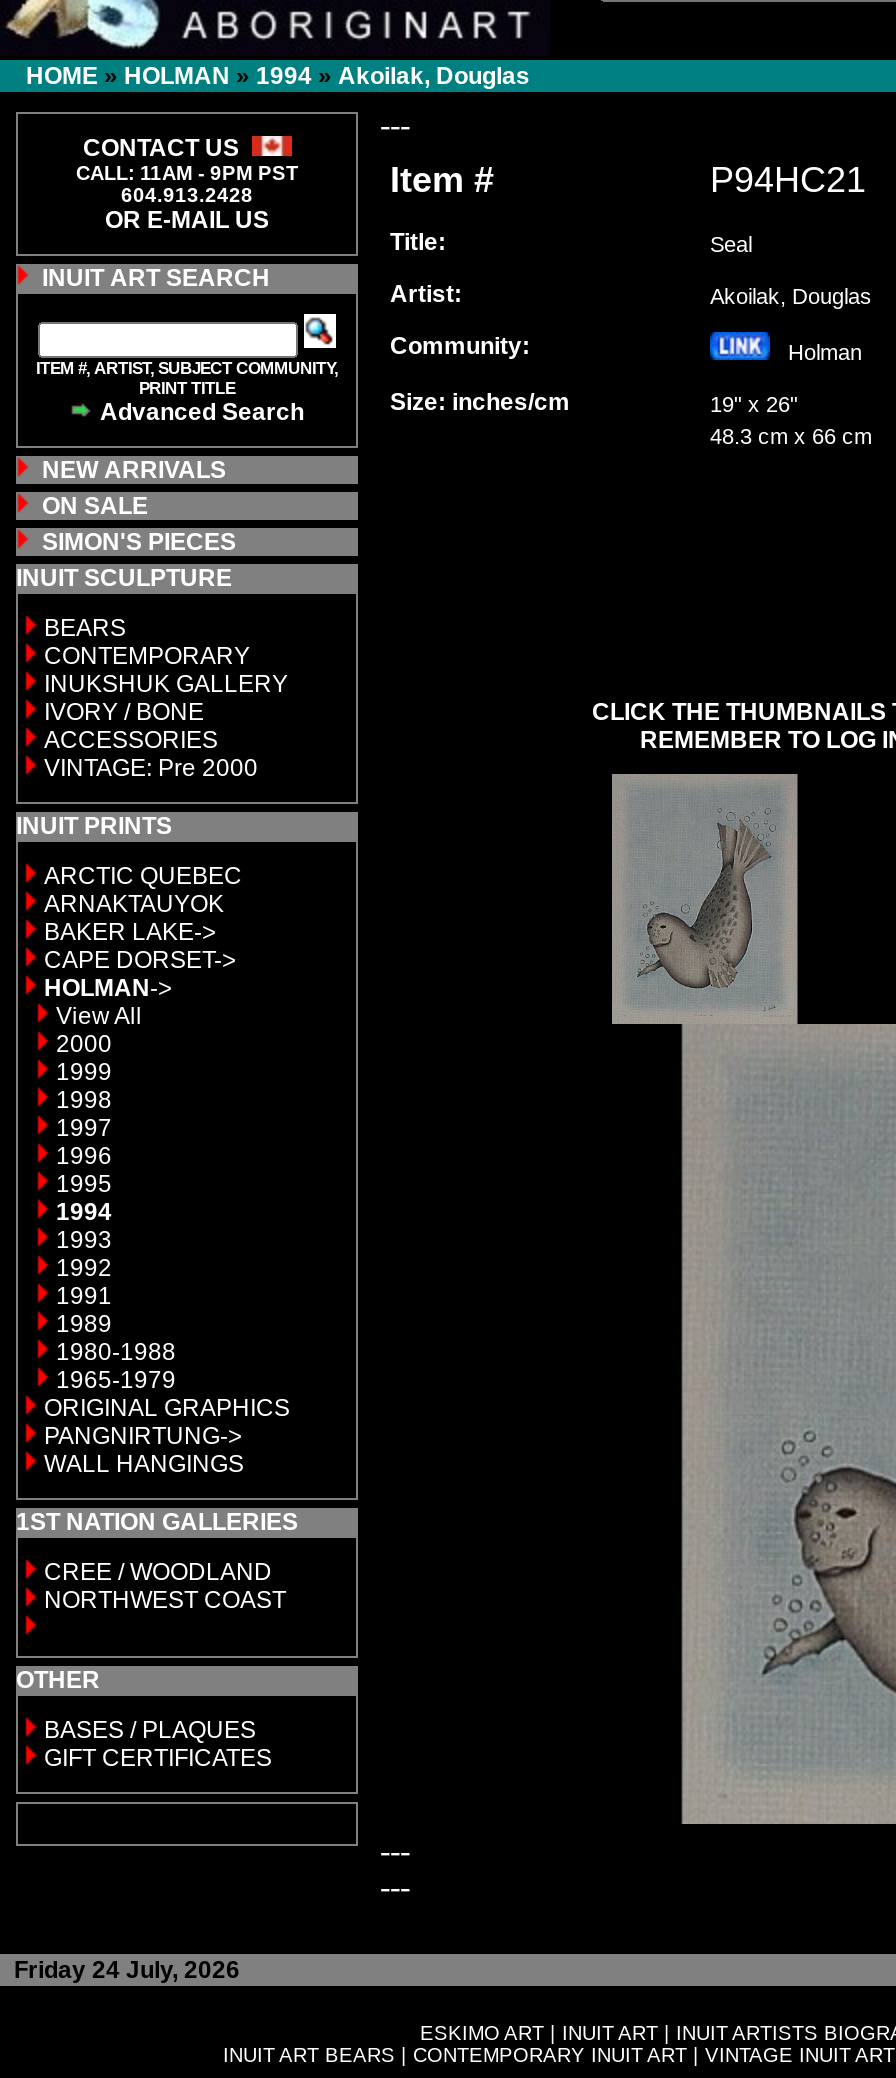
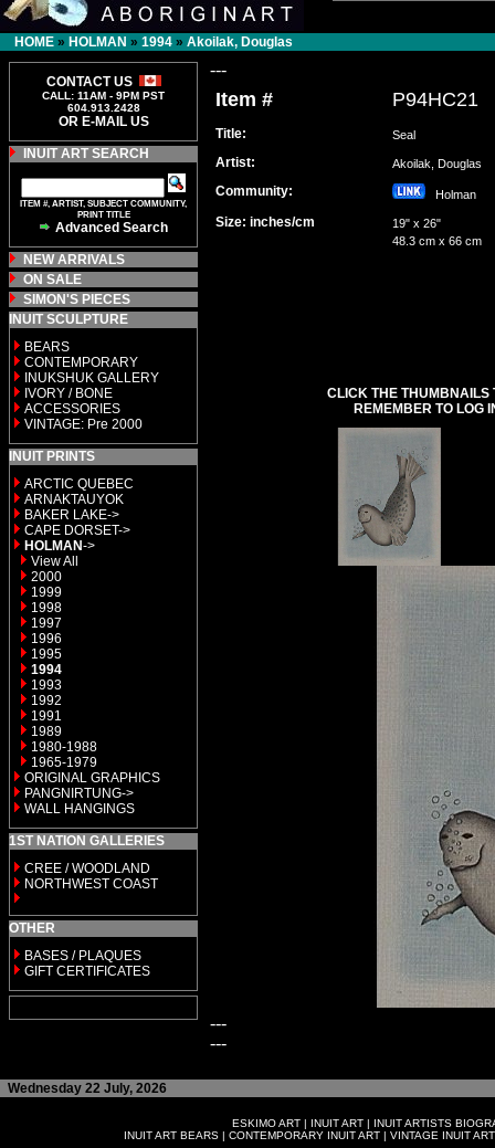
- Friday 24 July, 2026
+ Wednesday 22 July, 2026
